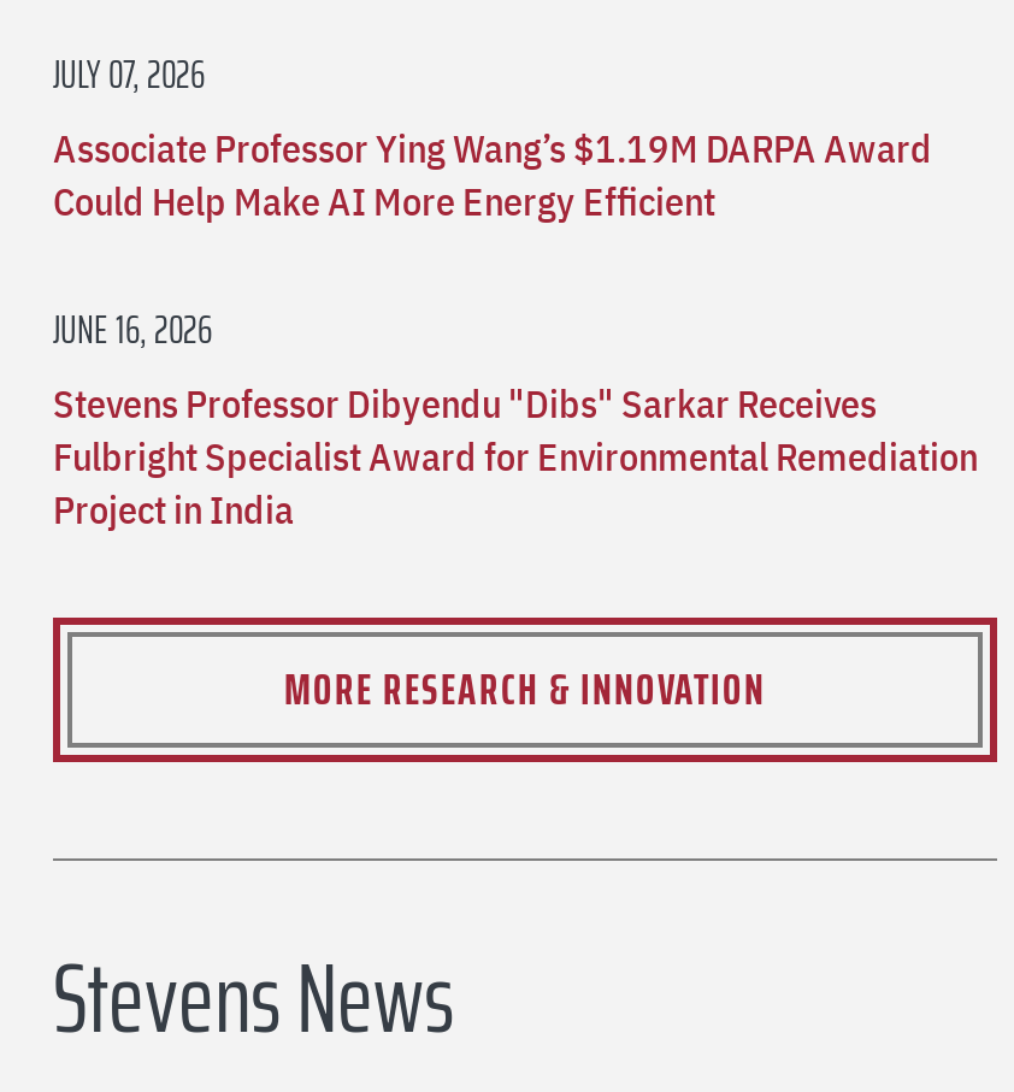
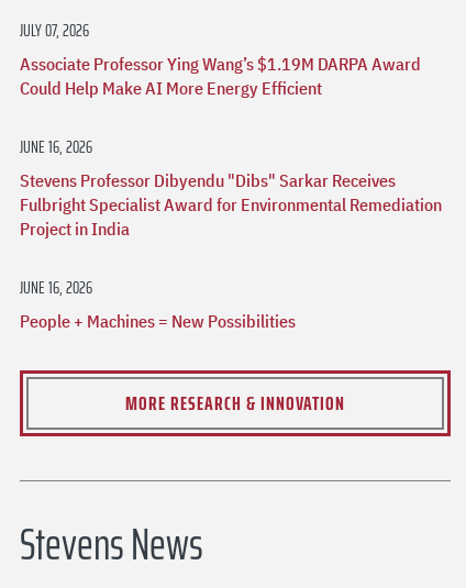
+ JUNE 16, 2026
+ People + Machines = New Possibilities
